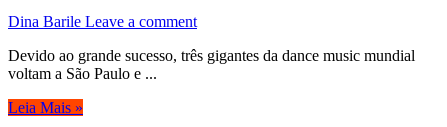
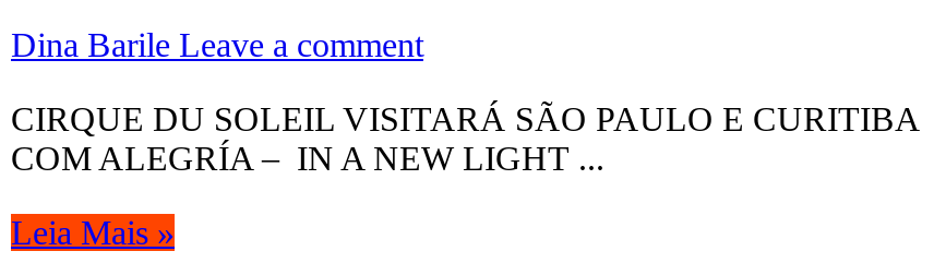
- Devido ao grande sucesso, três gigantes da dance music mundial
- voltam a São Paulo e ...
+ CIRQUE DU SOLEIL VISITARÁ SÃO PAULO E CURITIBA
+ COM ALEGRÍA – IN A NEW LIGHT ...
